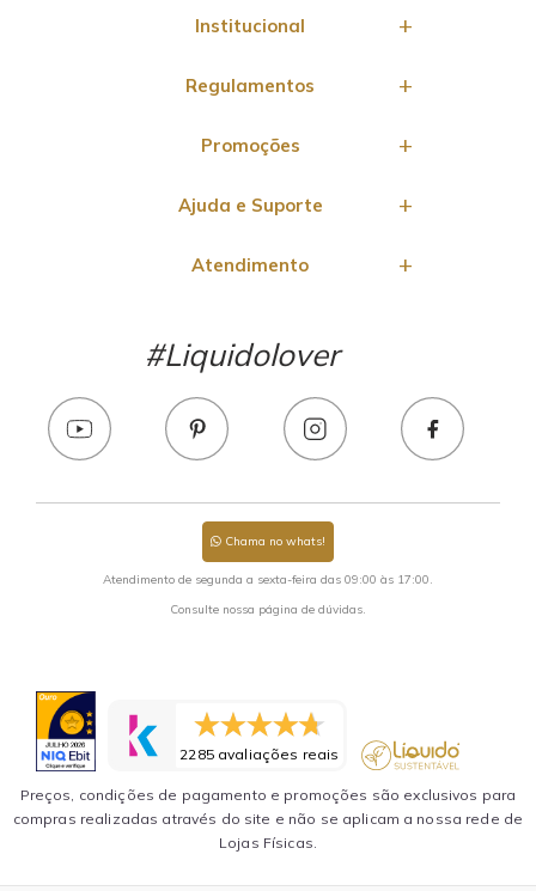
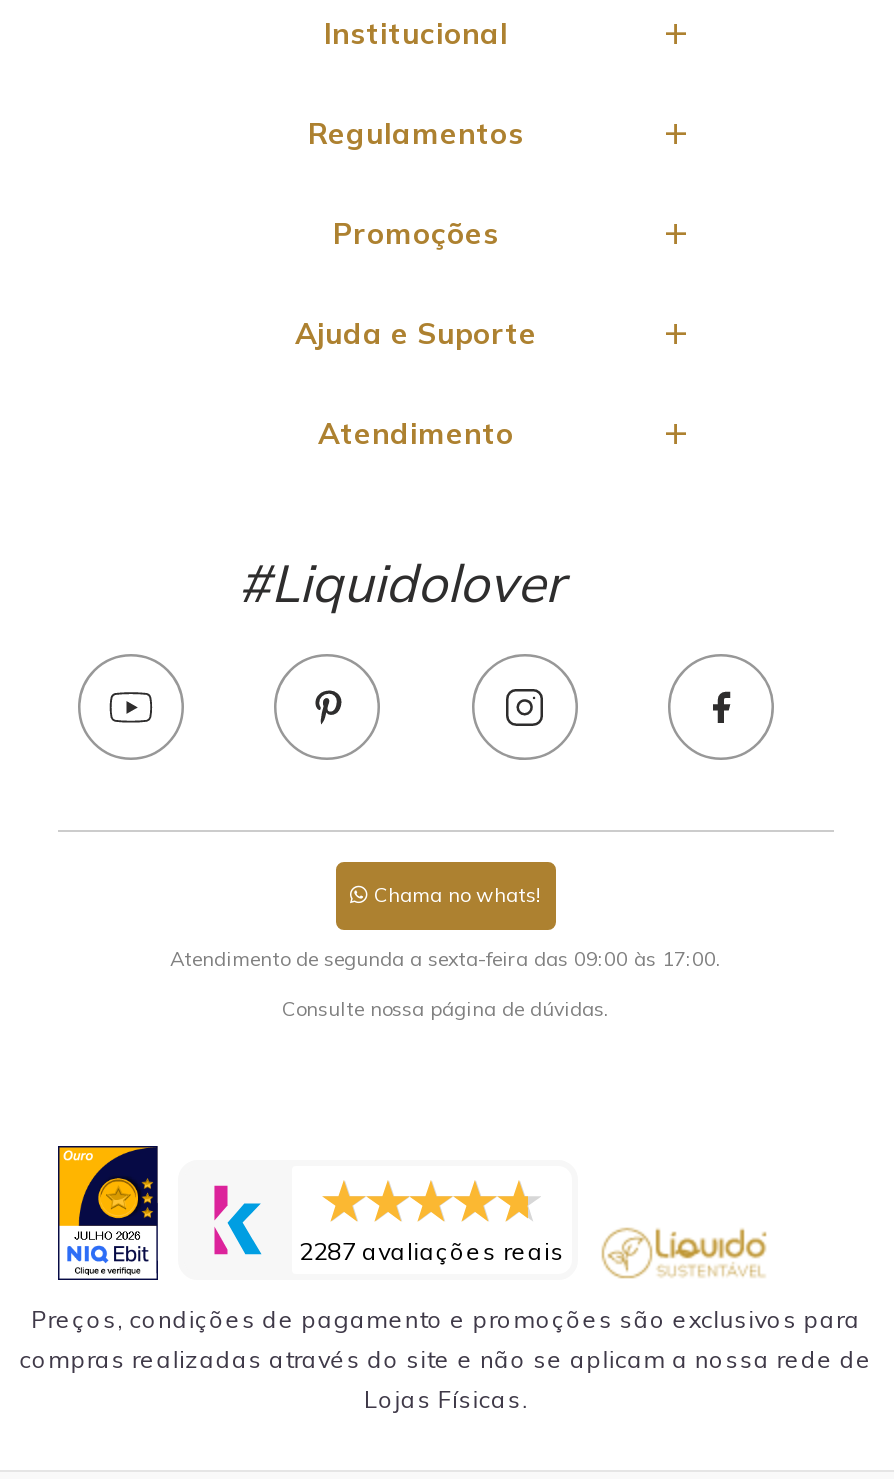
- 2285 avaliações reais
+ 2287 avaliações reais
